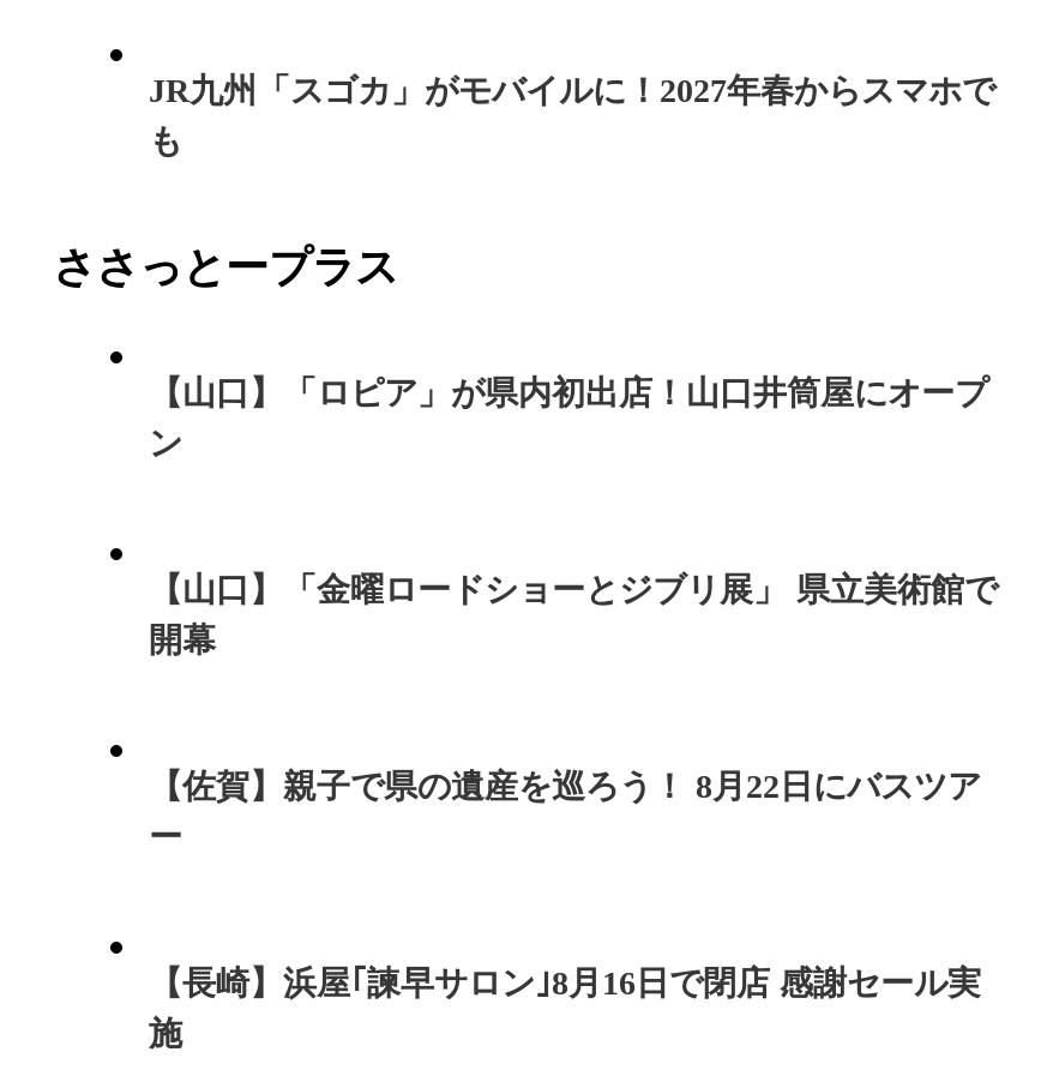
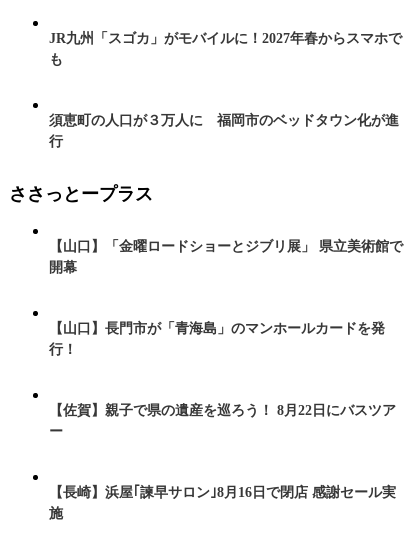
+ 須恵町の人口が３万人に 福岡市のベッドタウン化が進
+ 行

- 【山口】「ロピア」が県内初出店！山口井筒屋にオープ
- ン

+ 【山口】長門市が「青海島」のマンホールカードを発
+ 行！
